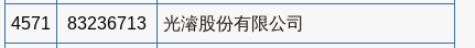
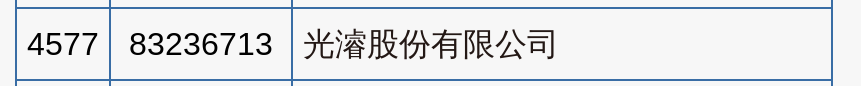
- 4571 83236713 光濬股份有限公司
+ 4577 83236713 光濬股份有限公司
